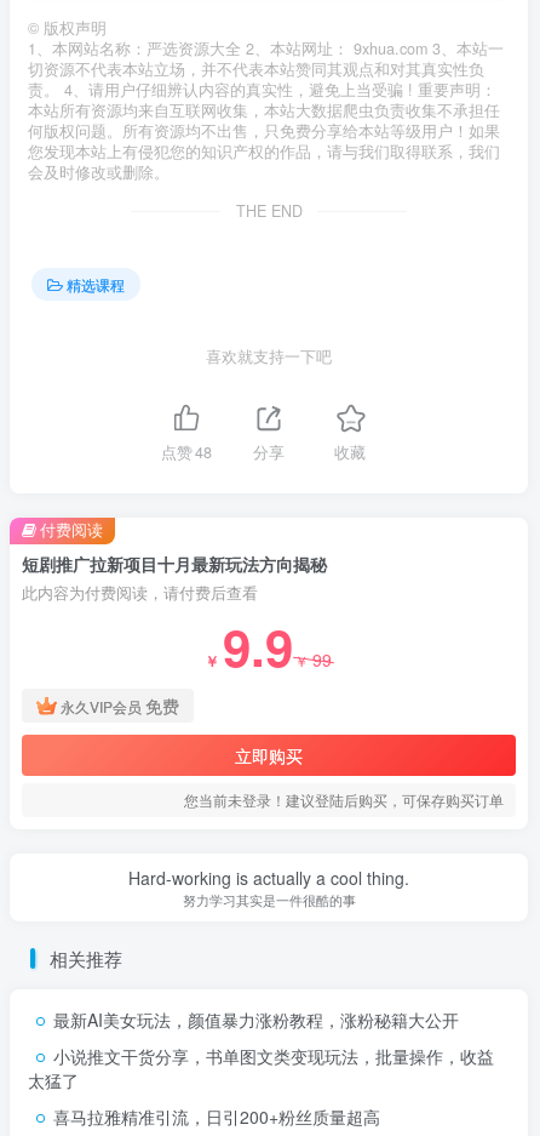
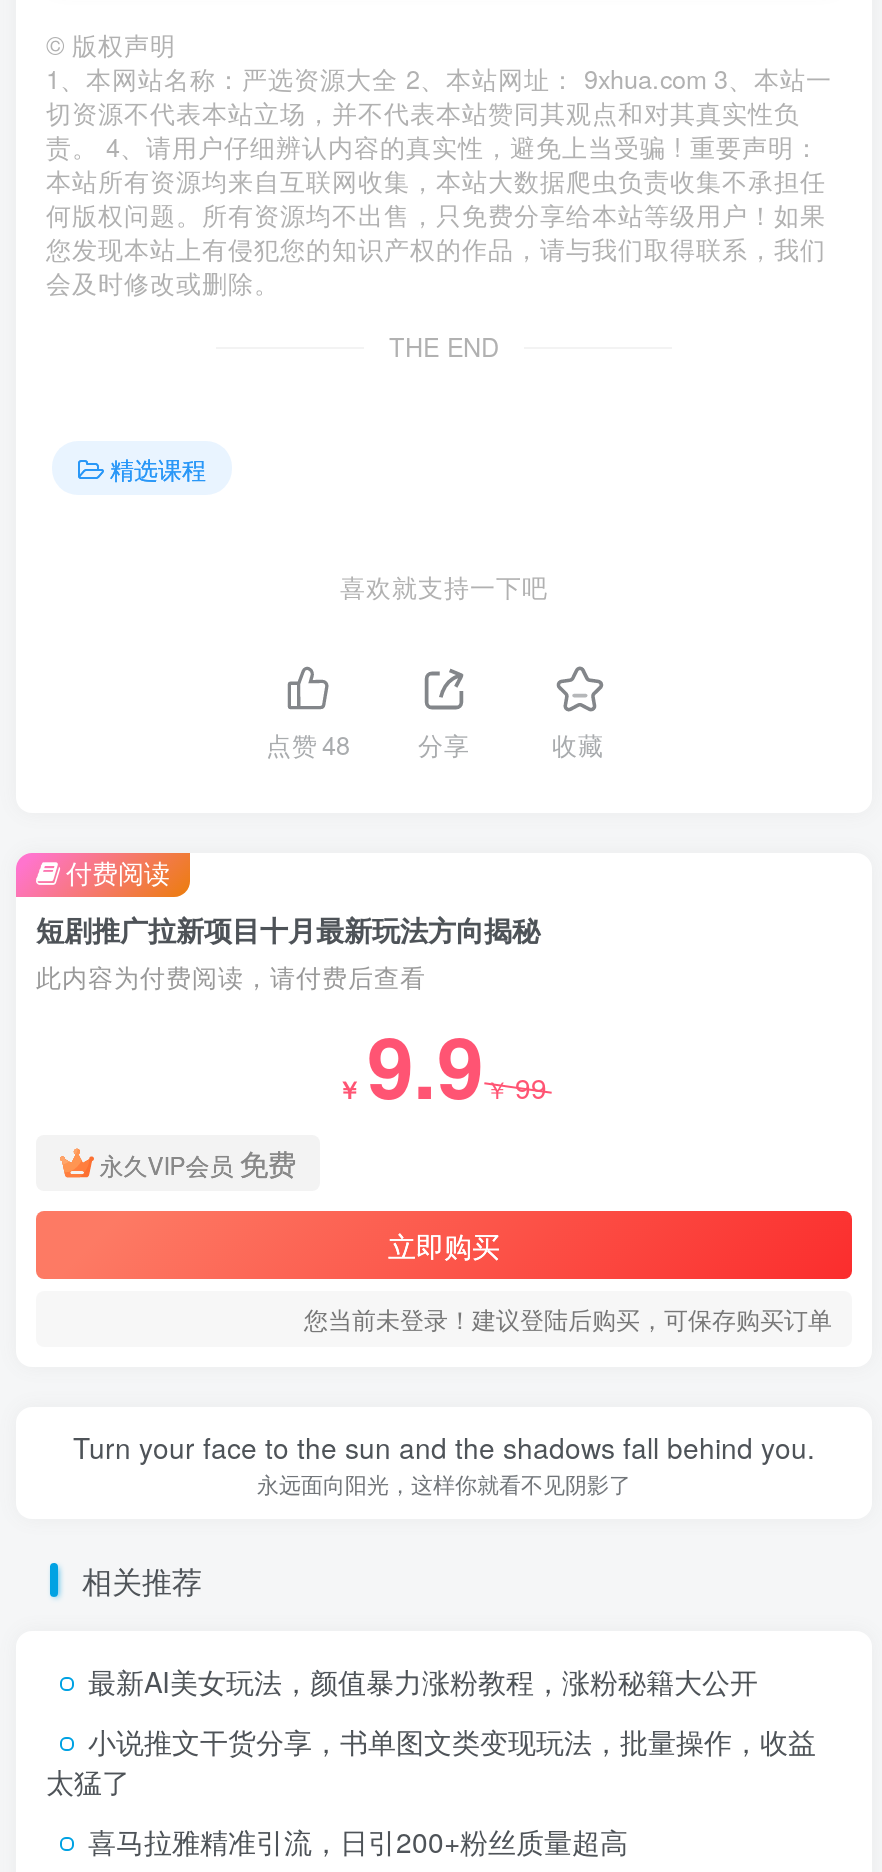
- Hard-working is actually a cool thing.
- 努力学习其实是一件很酷的事
+ Turn your face to the sun and the shadows fall behind you.
+ 永远面向阳光，这样你就看不见阴影了
